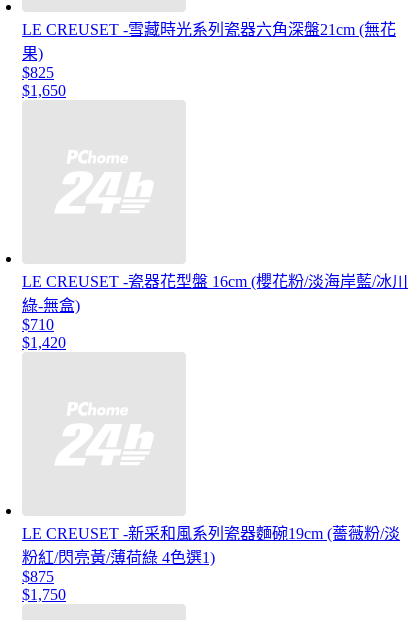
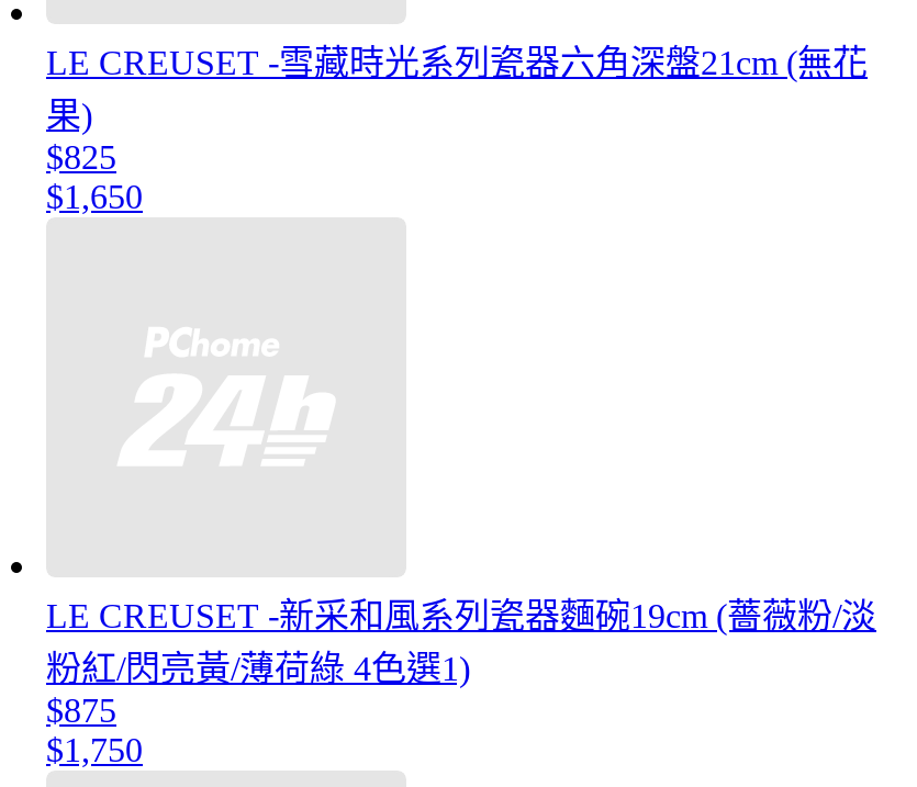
- LE CREUSET -瓷器花型盤 16cm (櫻花粉/淡海岸藍/冰川
- 綠-無盒)
- $710
- $1,420
